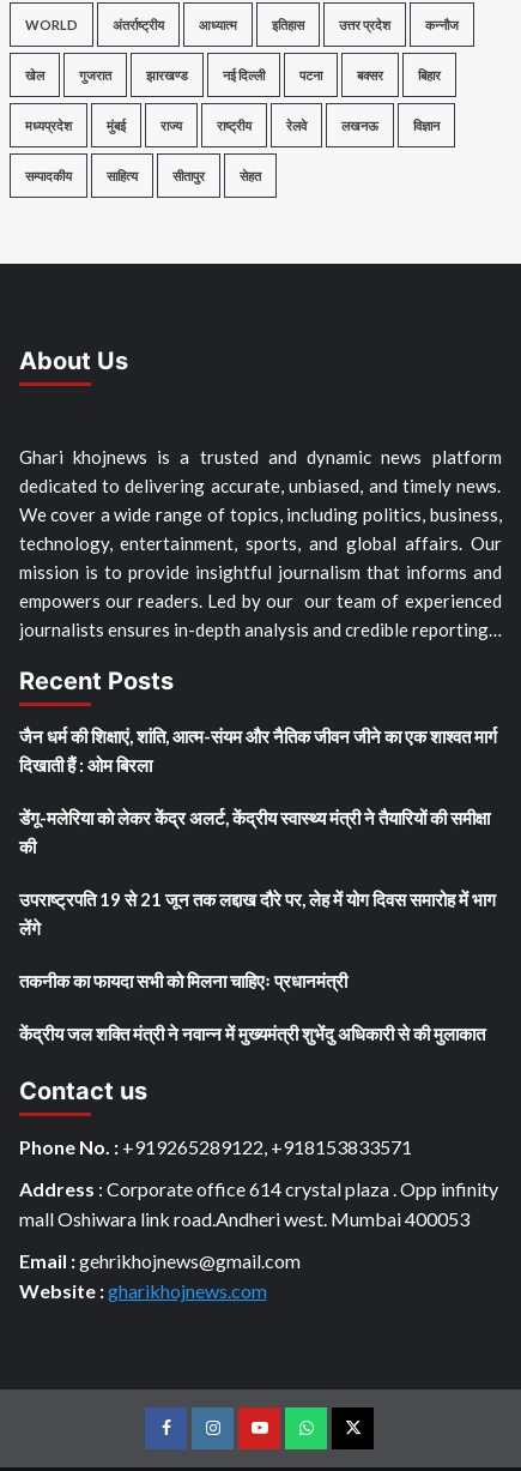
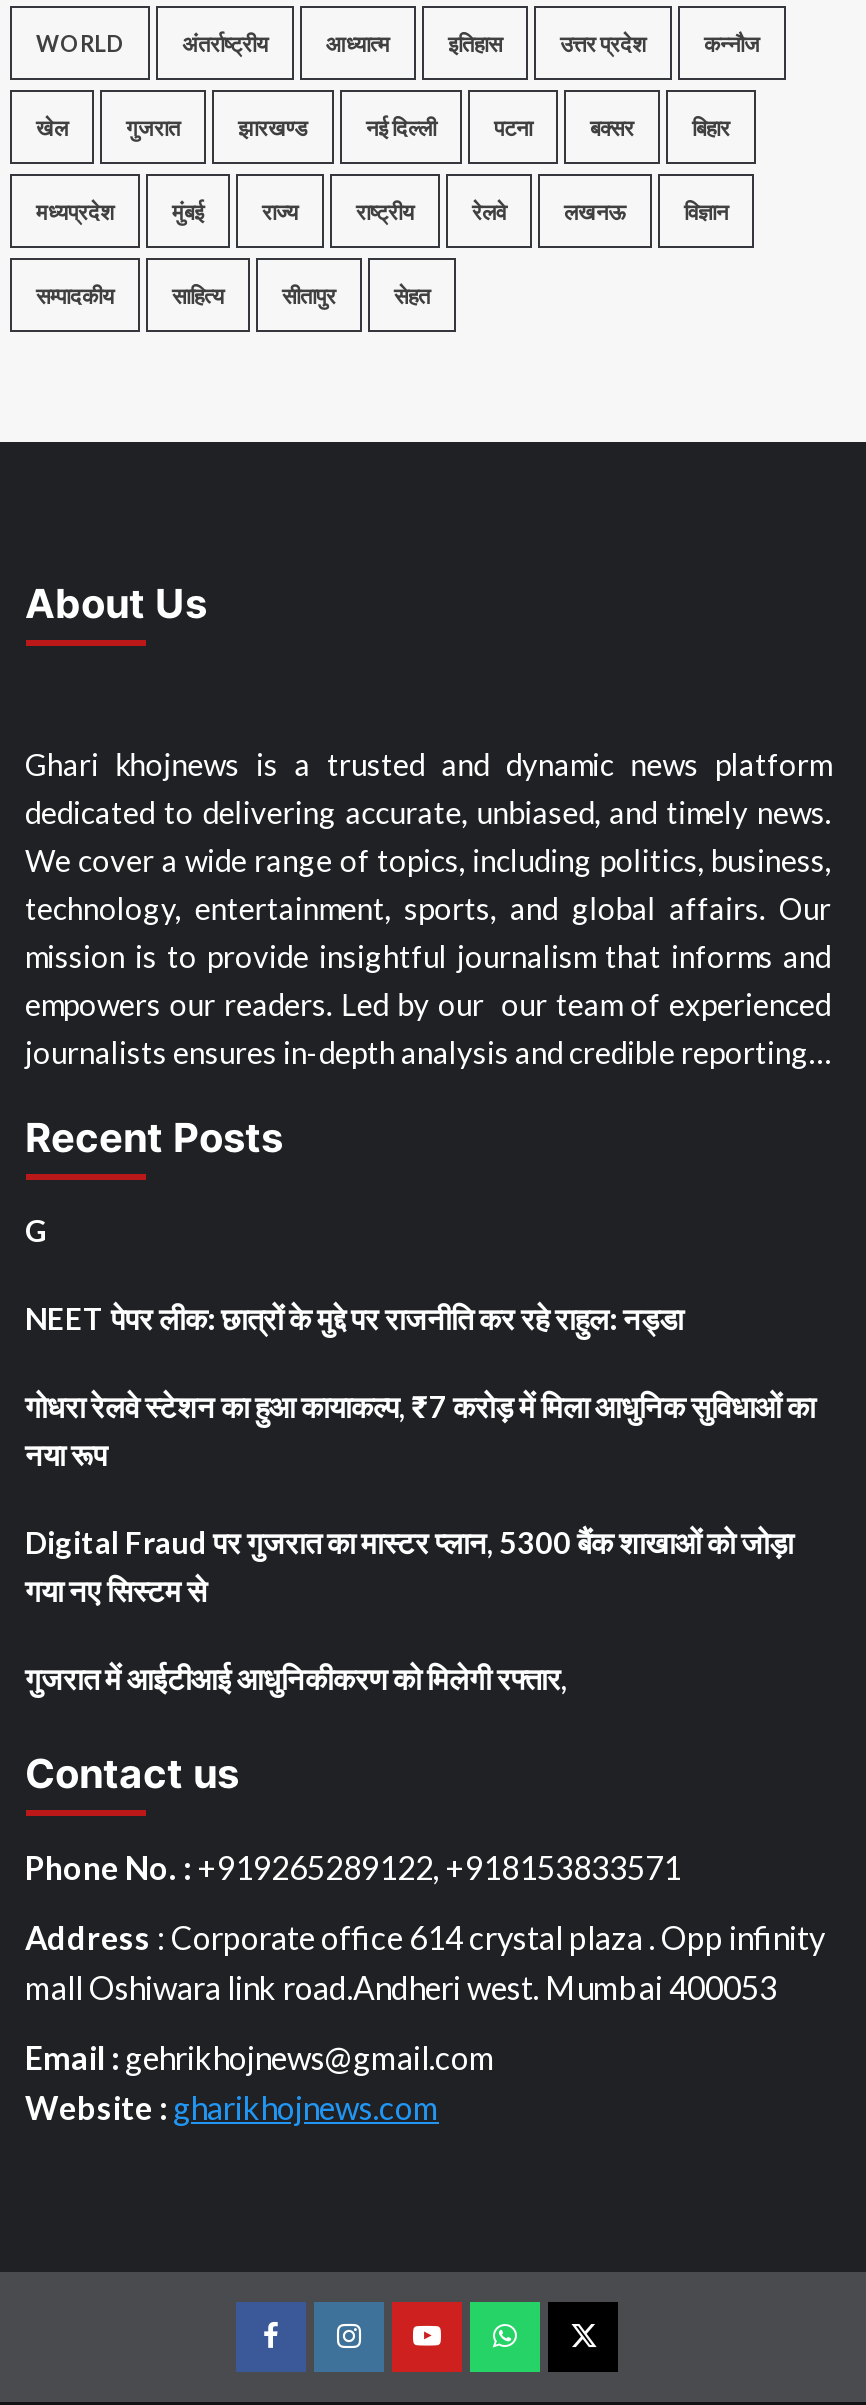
- जैन धर्म की शिक्षाएं, शांति, आत्म-संयम और नैतिक जीवन जीने का एक शाश्वत मार्ग
- दिखाती हैं : ओम बिरला
+ G

- डेंगू-मलेरिया को लेकर केंद्र अलर्ट, केंद्रीय स्वास्थ्य मंत्री ने तैयारियों की समीक्षा
- की
+ NEET पेपर लीक: छात्रों के मुद्दे पर राजनीति कर रहे राहुल: नड्डा

- उपराष्ट्रपति 19 से 21 जून तक लद्दाख दौरे पर, लेह में योग दिवस समारोह में भाग
- लेंगे
+ गोधरा रेलवे स्टेशन का हुआ कायाकल्प, ₹7 करोड़ में मिला आधुनिक सुविधाओं का
+ नया रूप

- तकनीक का फायदा सभी को मिलना चाहिएः प्रधानमंत्री
+ Digital Fraud पर गुजरात का मास्टर प्लान, 5300 बैंक शाखाओं को जोड़ा
+ गया नए सिस्टम से

- केंद्रीय जल शक्ति मंत्री ने नवान्न में मुख्यमंत्री शुभेंदु अधिकारी से की मुलाकात
+ गुजरात में आईटीआई आधुनिकीकरण को मिलेगी रफ्तार,
